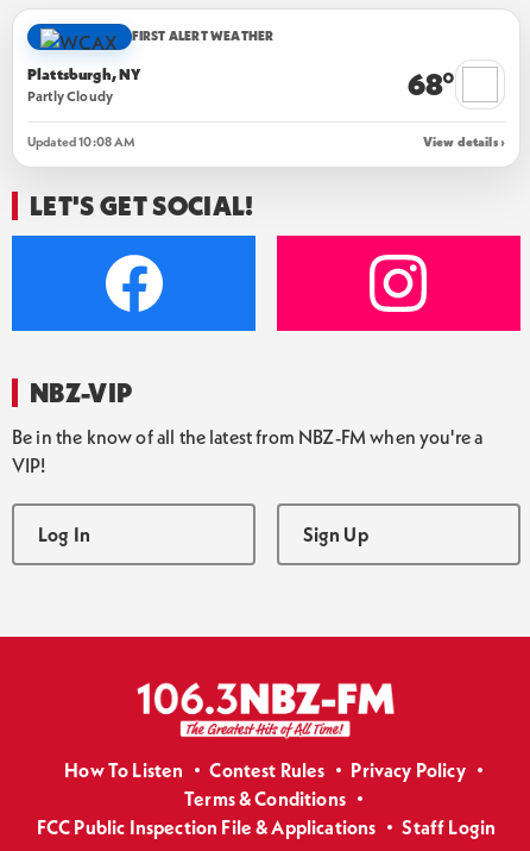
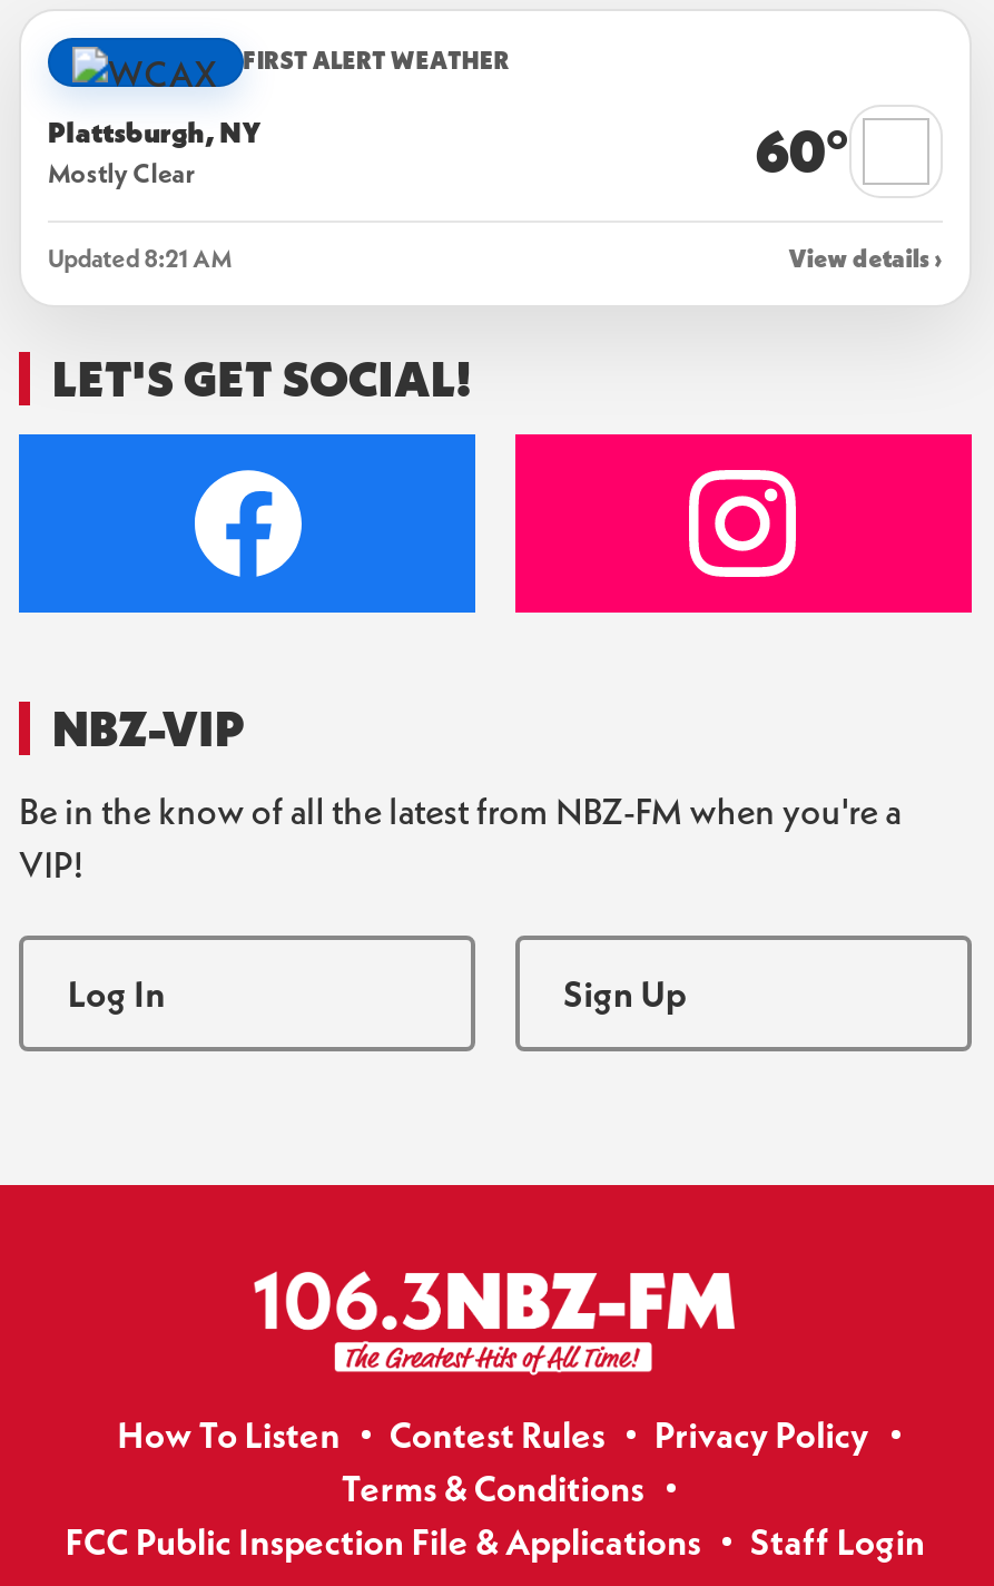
- Partly Cloudy
- 68°
+ Mostly Clear
+ 60°

- Updated 10:08 AM
+ Updated 8:21 AM
